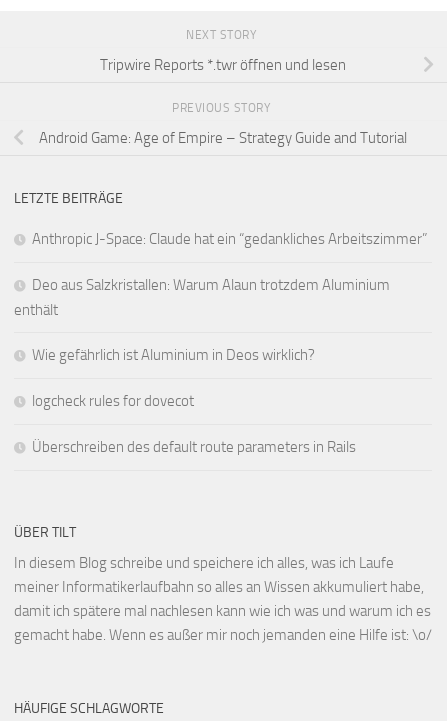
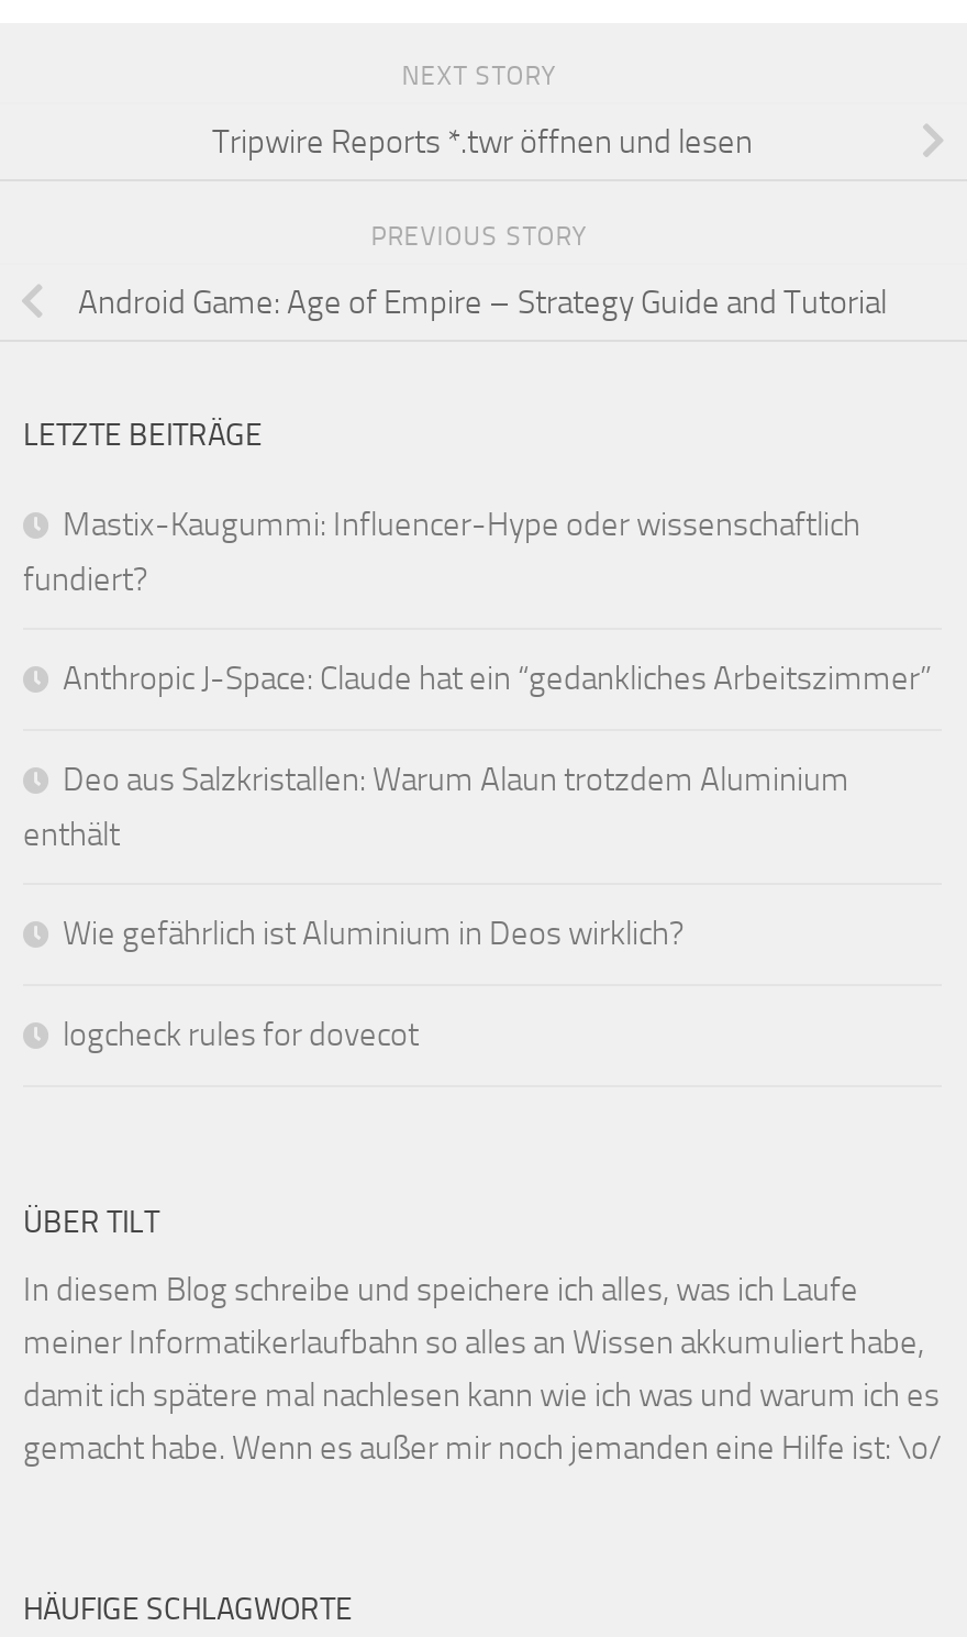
+ Mastix-Kaugummi: Influencer-Hype oder wissenschaftlich
+ fundiert?

moved down: Anthropic J-Space: Claude hat ein “gedankliches Arbeitszimmer” | Deo aus Salzkristallen: Warum Alaun trotzdem Aluminium | enthält | Wie gefährlich ist Aluminium in Deos wirklich? | logcheck rules for dovecot

- Überschreiben des default route parameters in Rails
